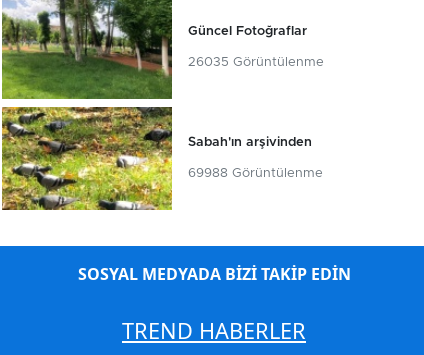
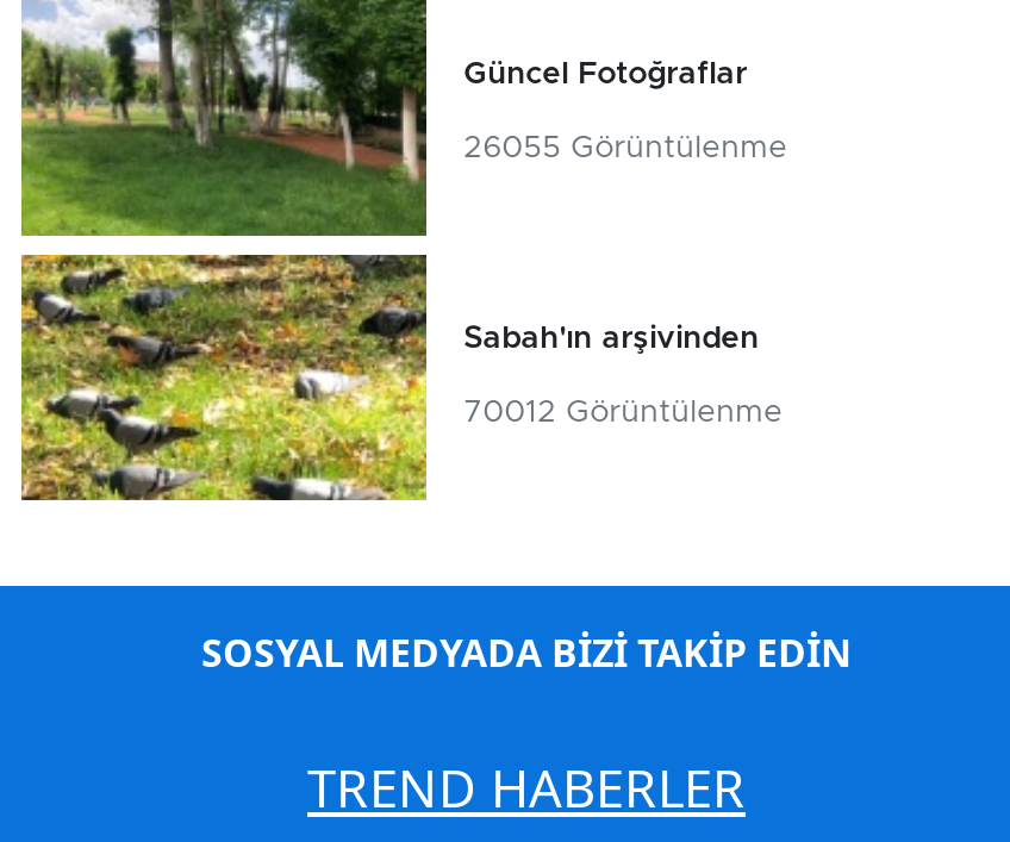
- 26035 Görüntülenme
+ 26055 Görüntülenme

- 69988 Görüntülenme
+ 70012 Görüntülenme
